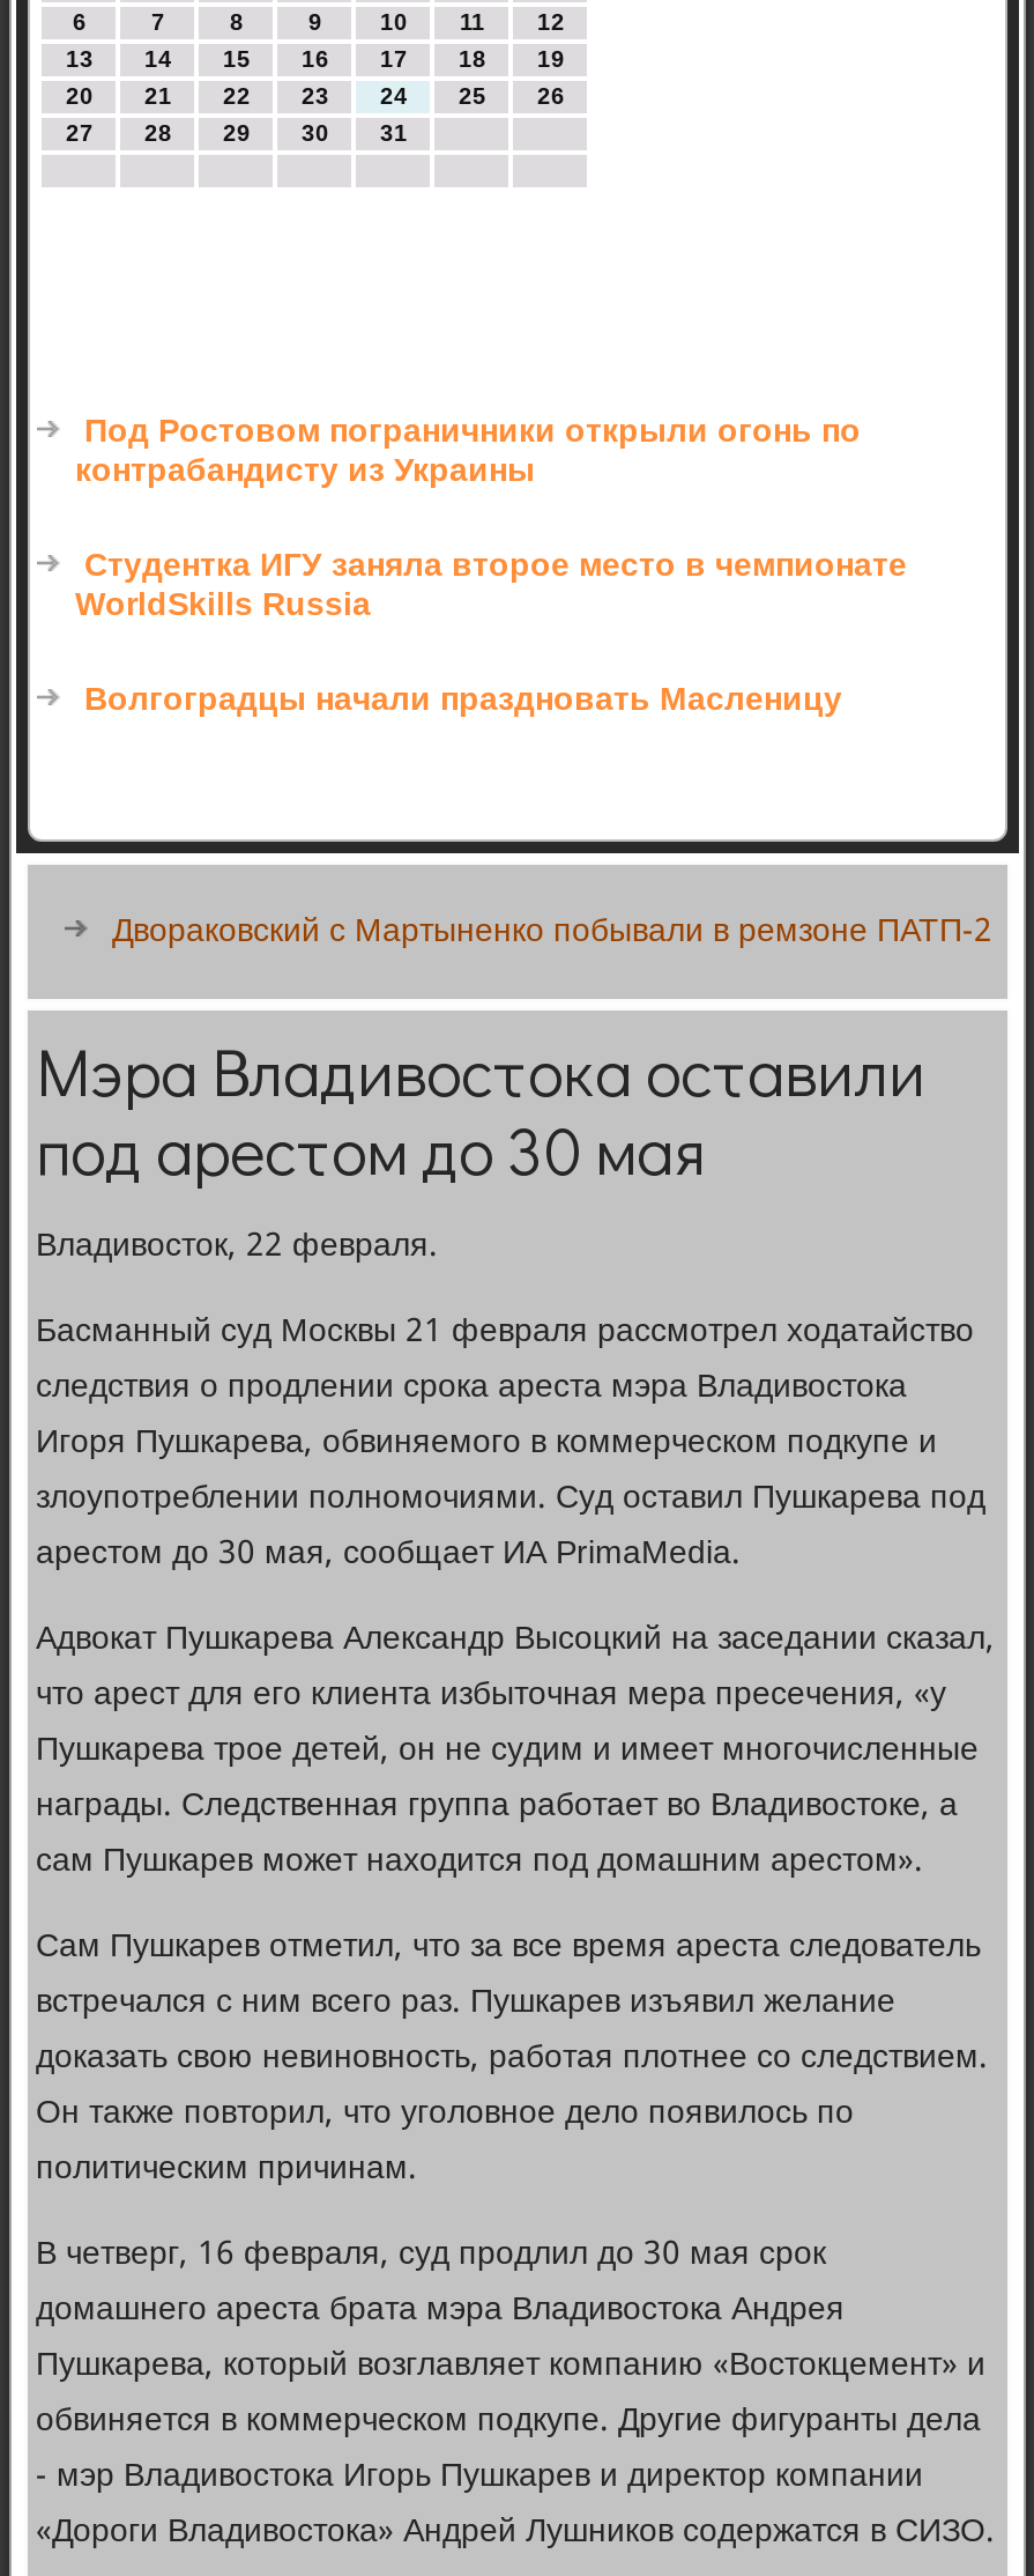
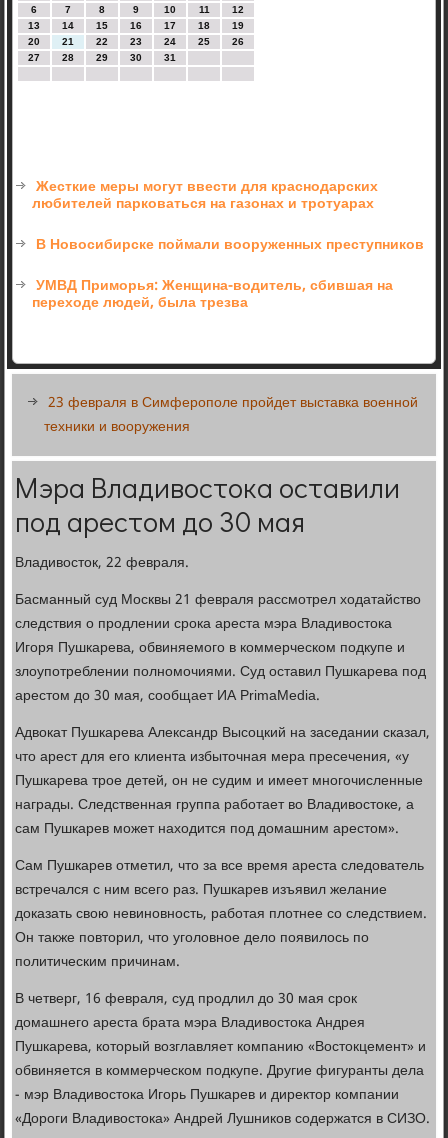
- Под Ростовом пограничники открыли огонь по
- контрабандисту из Украины
+ Жесткие меры могут ввести для краснодарских
+ любителей парковаться на газонах и тротуарах

- Студентка ИГУ заняла второе место в чемпионате
- WorldSkills Russia
+ В Новосибирске поймали вооруженных преступников

- Волгоградцы начали праздновать Масленицу
+ УМВД Приморья: Женщина-водитель, сбившая на
+ переходе людей, была трезва

- Двораковский с Мартыненко побывали в ремзоне ПАТП-2
+ 23 февраля в Симферополе пройдет выставка военной
+ техники и вооружения
